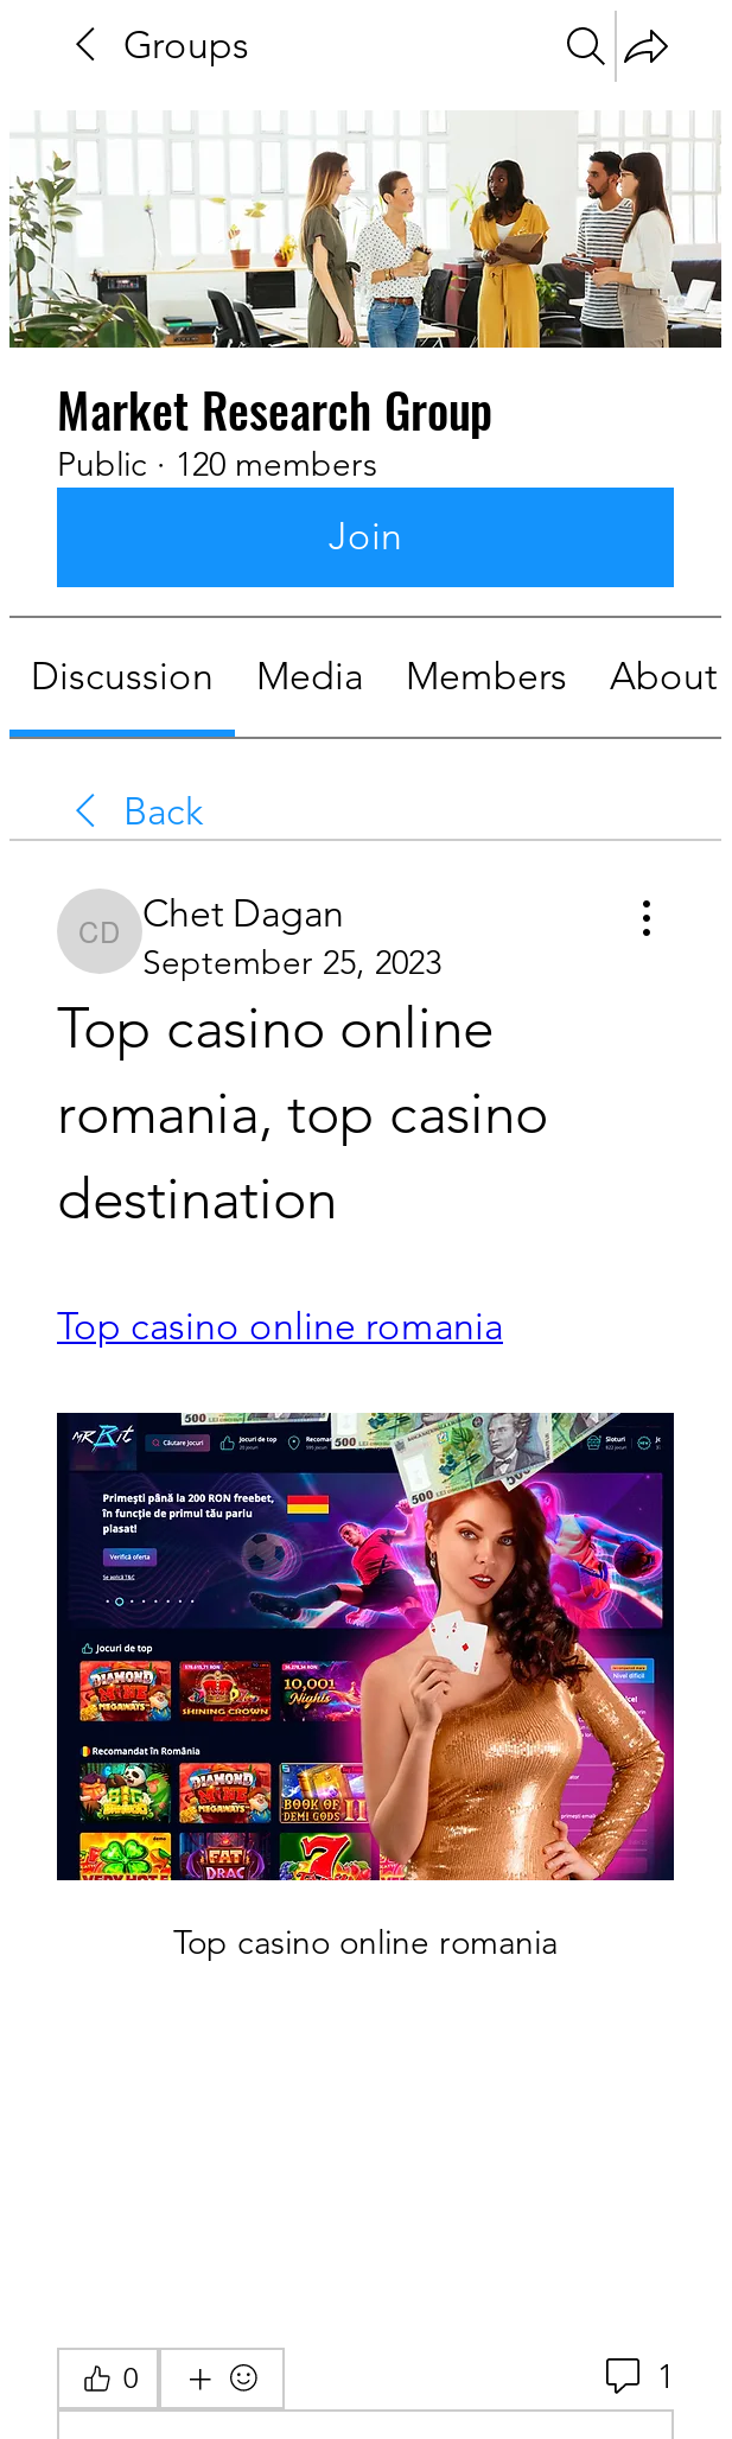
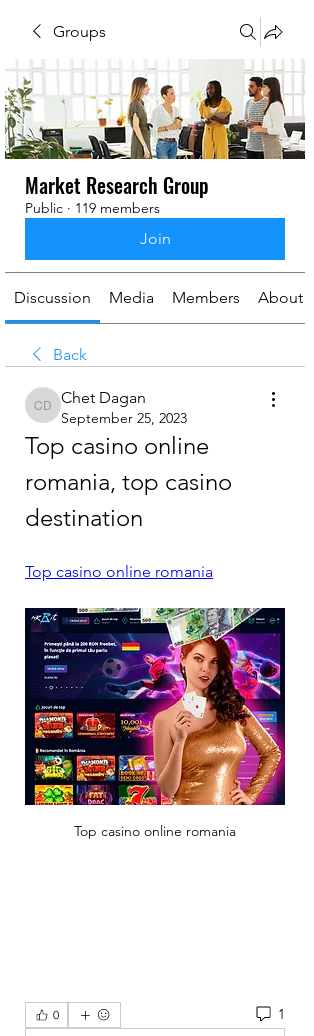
- Public · 120 members
+ Public · 119 members
